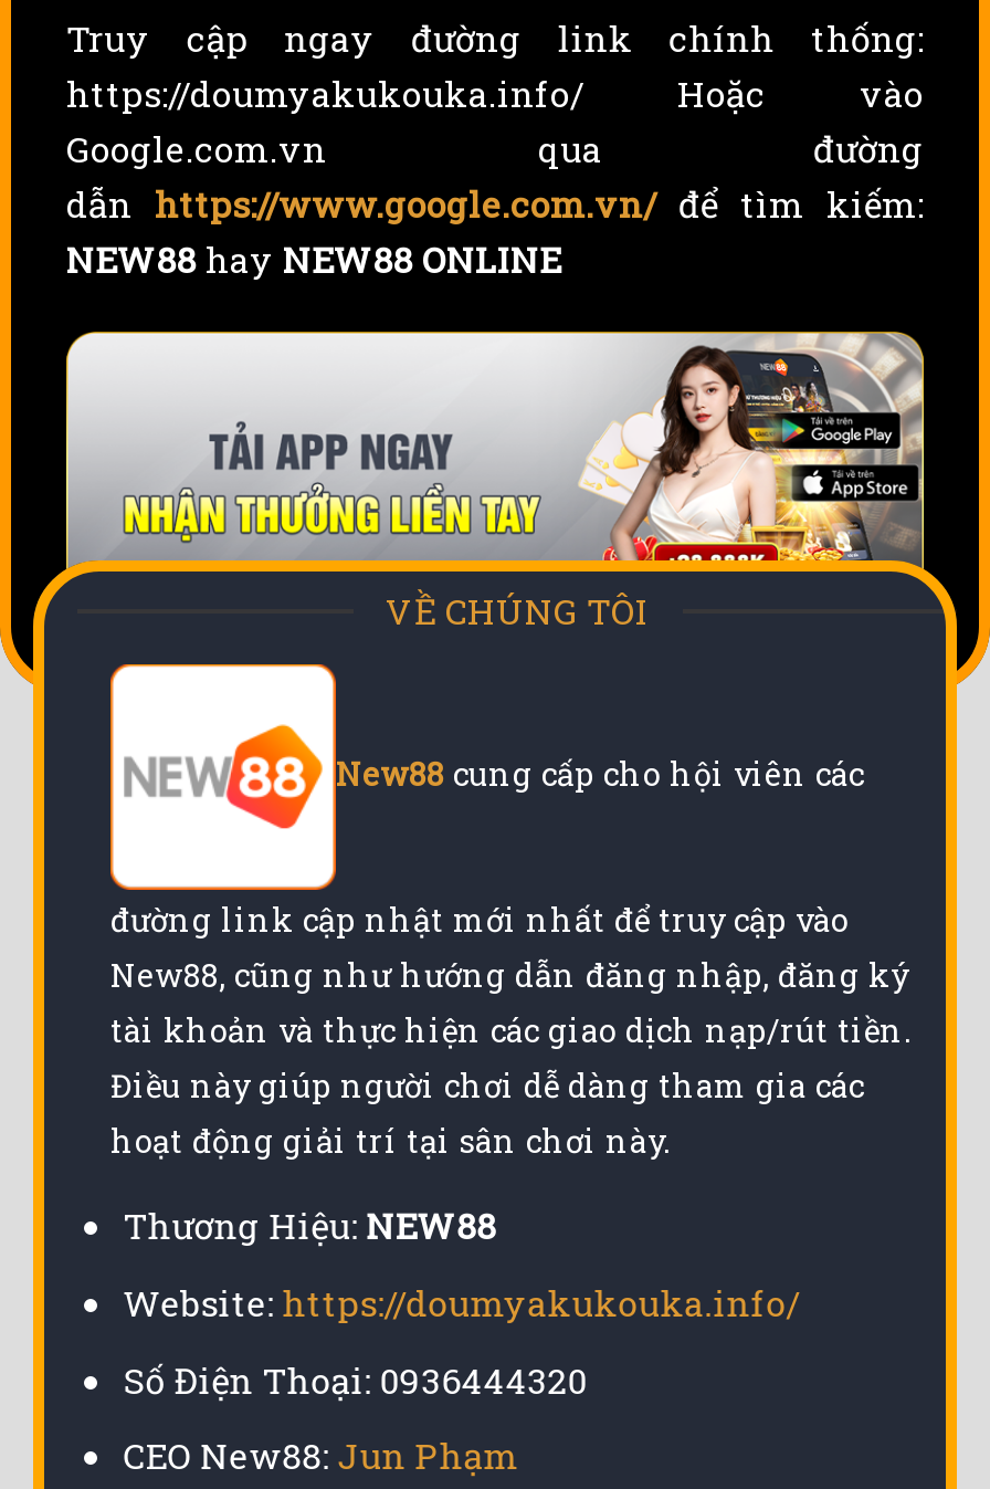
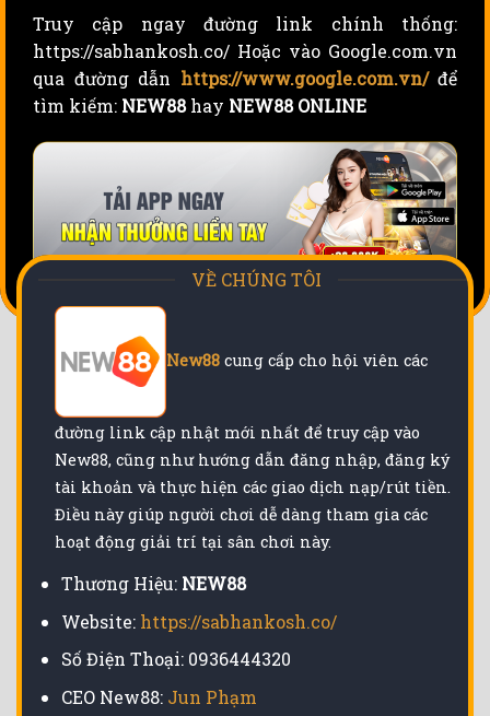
- https://doumyakukouka.info/ Hoặc vào
- Google.com.vn qua đường
- dẫn https://www.google.com.vn/ để tìm kiếm:
- NEW88 hay NEW88 ONLINE
+ https://sabhankosh.co/ Hoặc vào Google.com.vn
+ qua đường dẫn https://www.google.com.vn/ để
+ tìm kiếm: NEW88 hay NEW88 ONLINE

- Website: https://doumyakukouka.info/
+ Website: https://sabhankosh.co/
